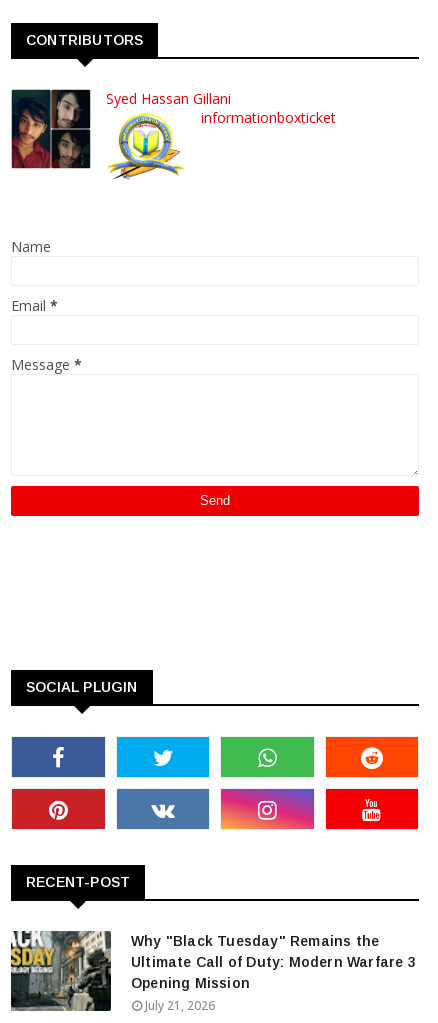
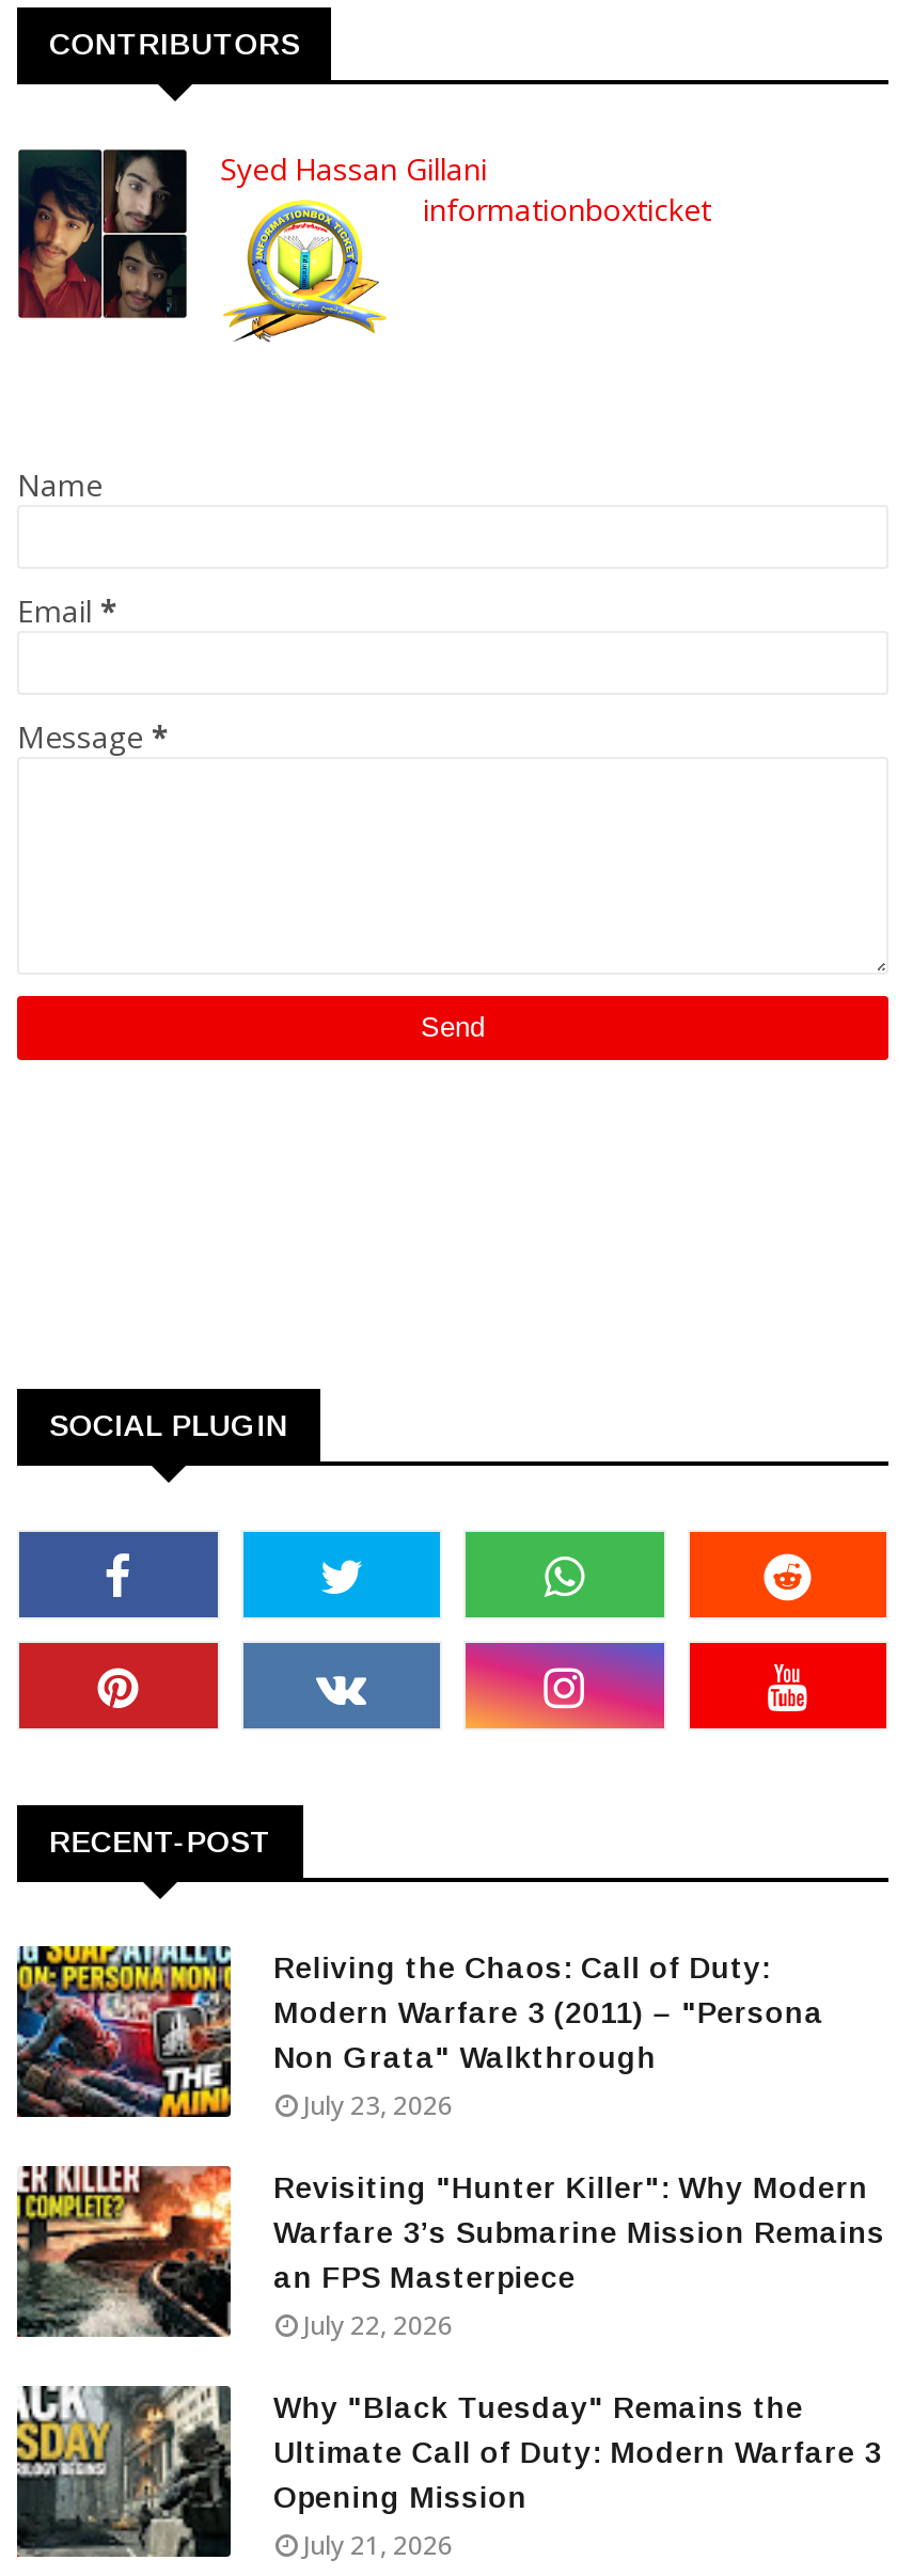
+ [image]
+ Reliving the Chaos: Call of Duty:
+ Modern Warfare 3 (2011) – "Persona
+ Non Grata" Walkthrough
+ July 23, 2026
+ Revisiting "Hunter Killer": Why Modern
+ Warfare 3’s Submarine Mission Remains
+ an FPS Masterpiece
+ July 22, 2026

+ [image]
